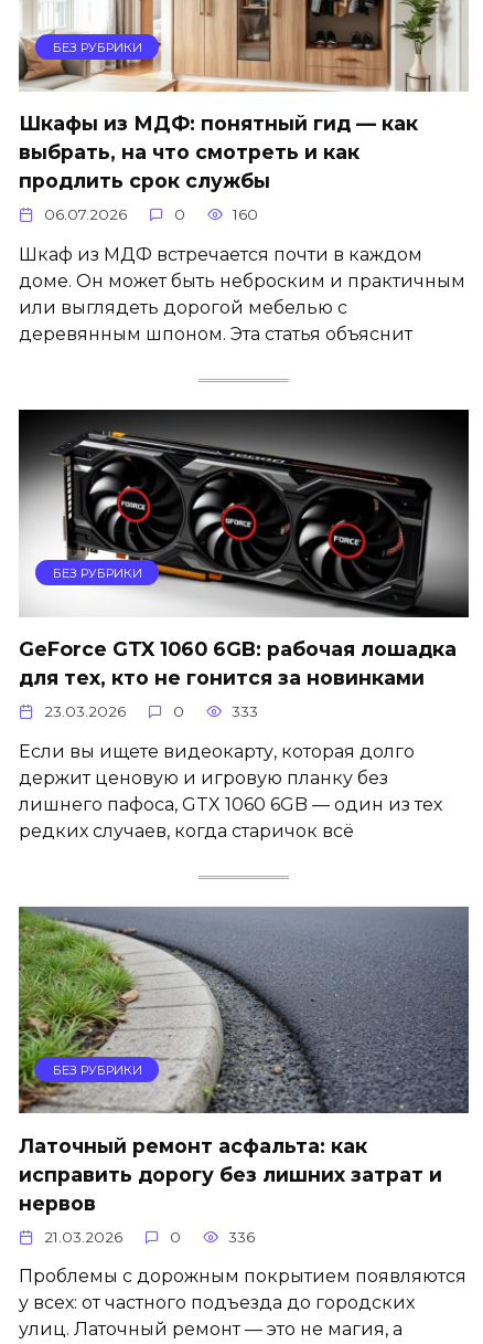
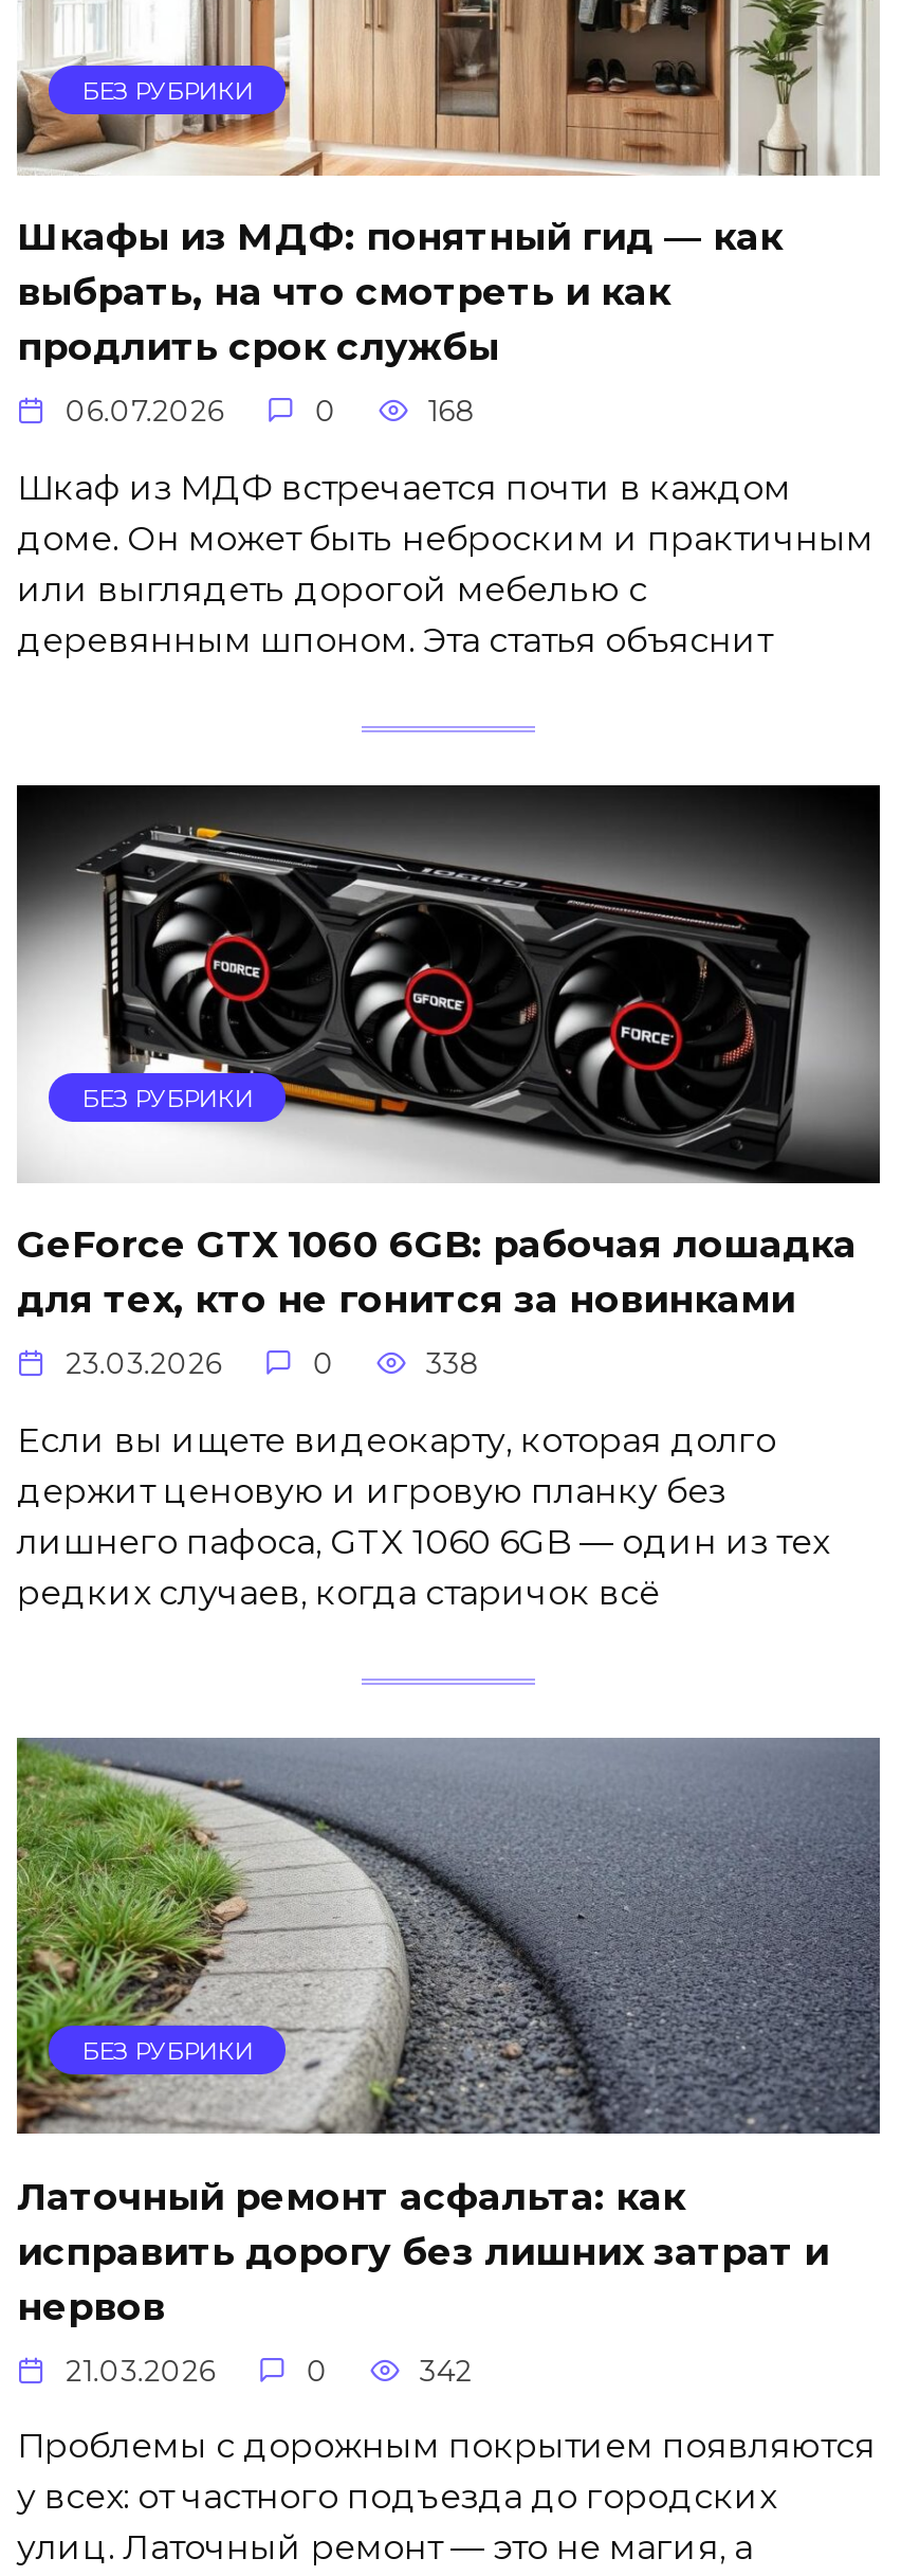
- 160
+ 168

- 333
+ 338

- 336
+ 342
